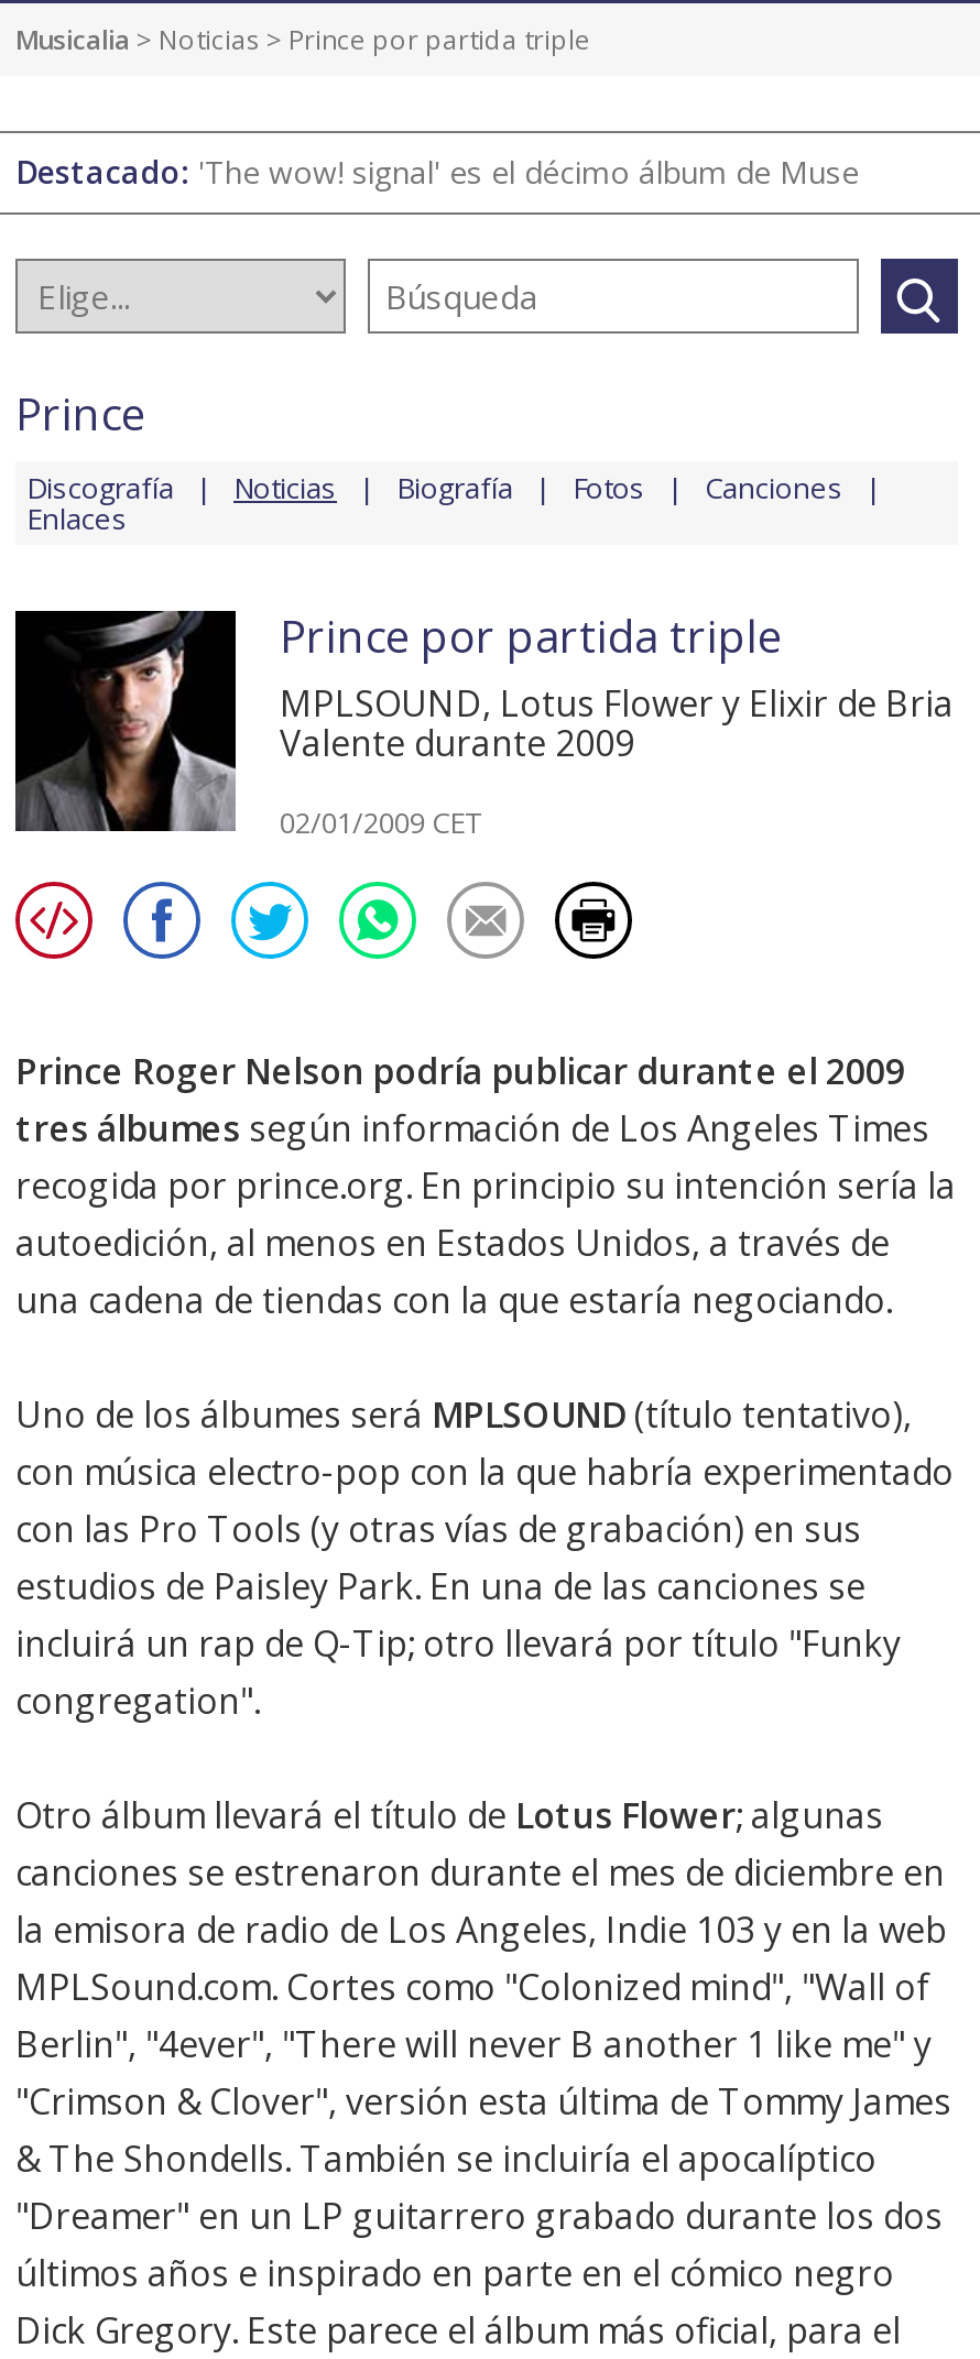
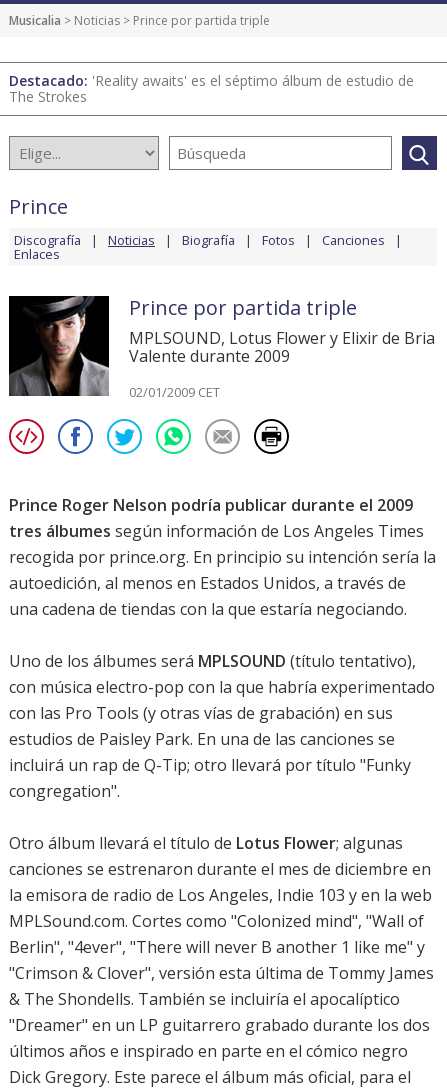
- Destacado: 'The wow! signal' es el décimo álbum de Muse
+ Destacado: 'Reality awaits' es el séptimo álbum de estudio de
+ The Strokes
